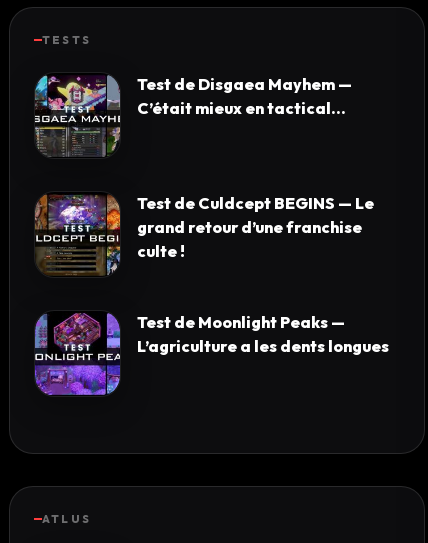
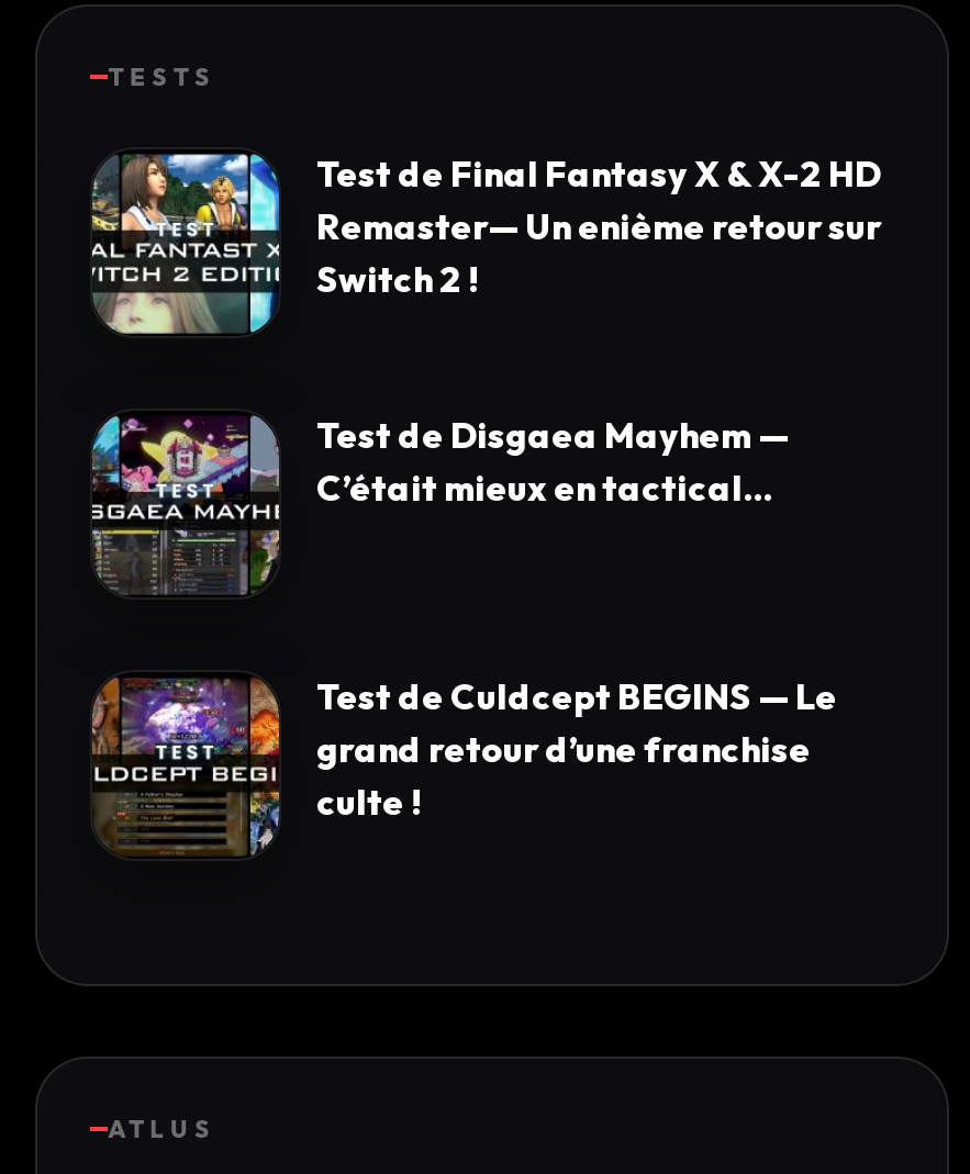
+ [image]
+ Test de Final Fantasy X & X-2 HD
+ Remaster— Un enième retour sur
+ Switch 2 !

moved down: [image] | Test de Disgaea Mayhem — | C’était mieux en tactical… | Test de Culdcept BEGINS — Le | grand retour d’une franchise | culte !

- [image]
- Test de Moonlight Peaks —
- L’agriculture a les dents longues
